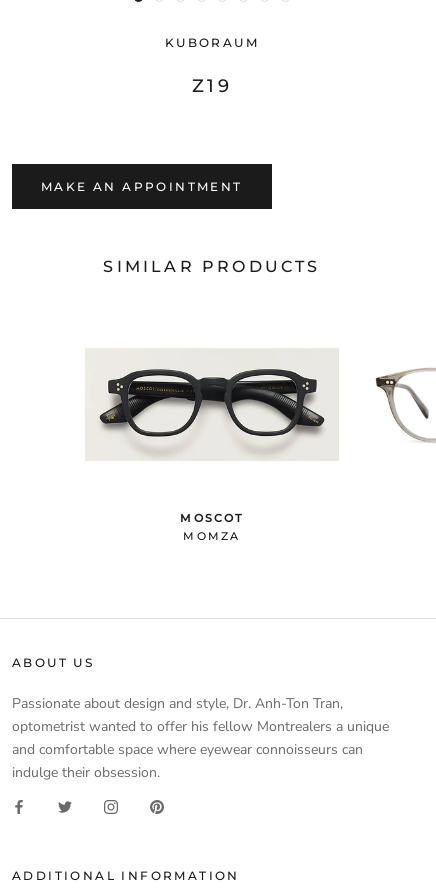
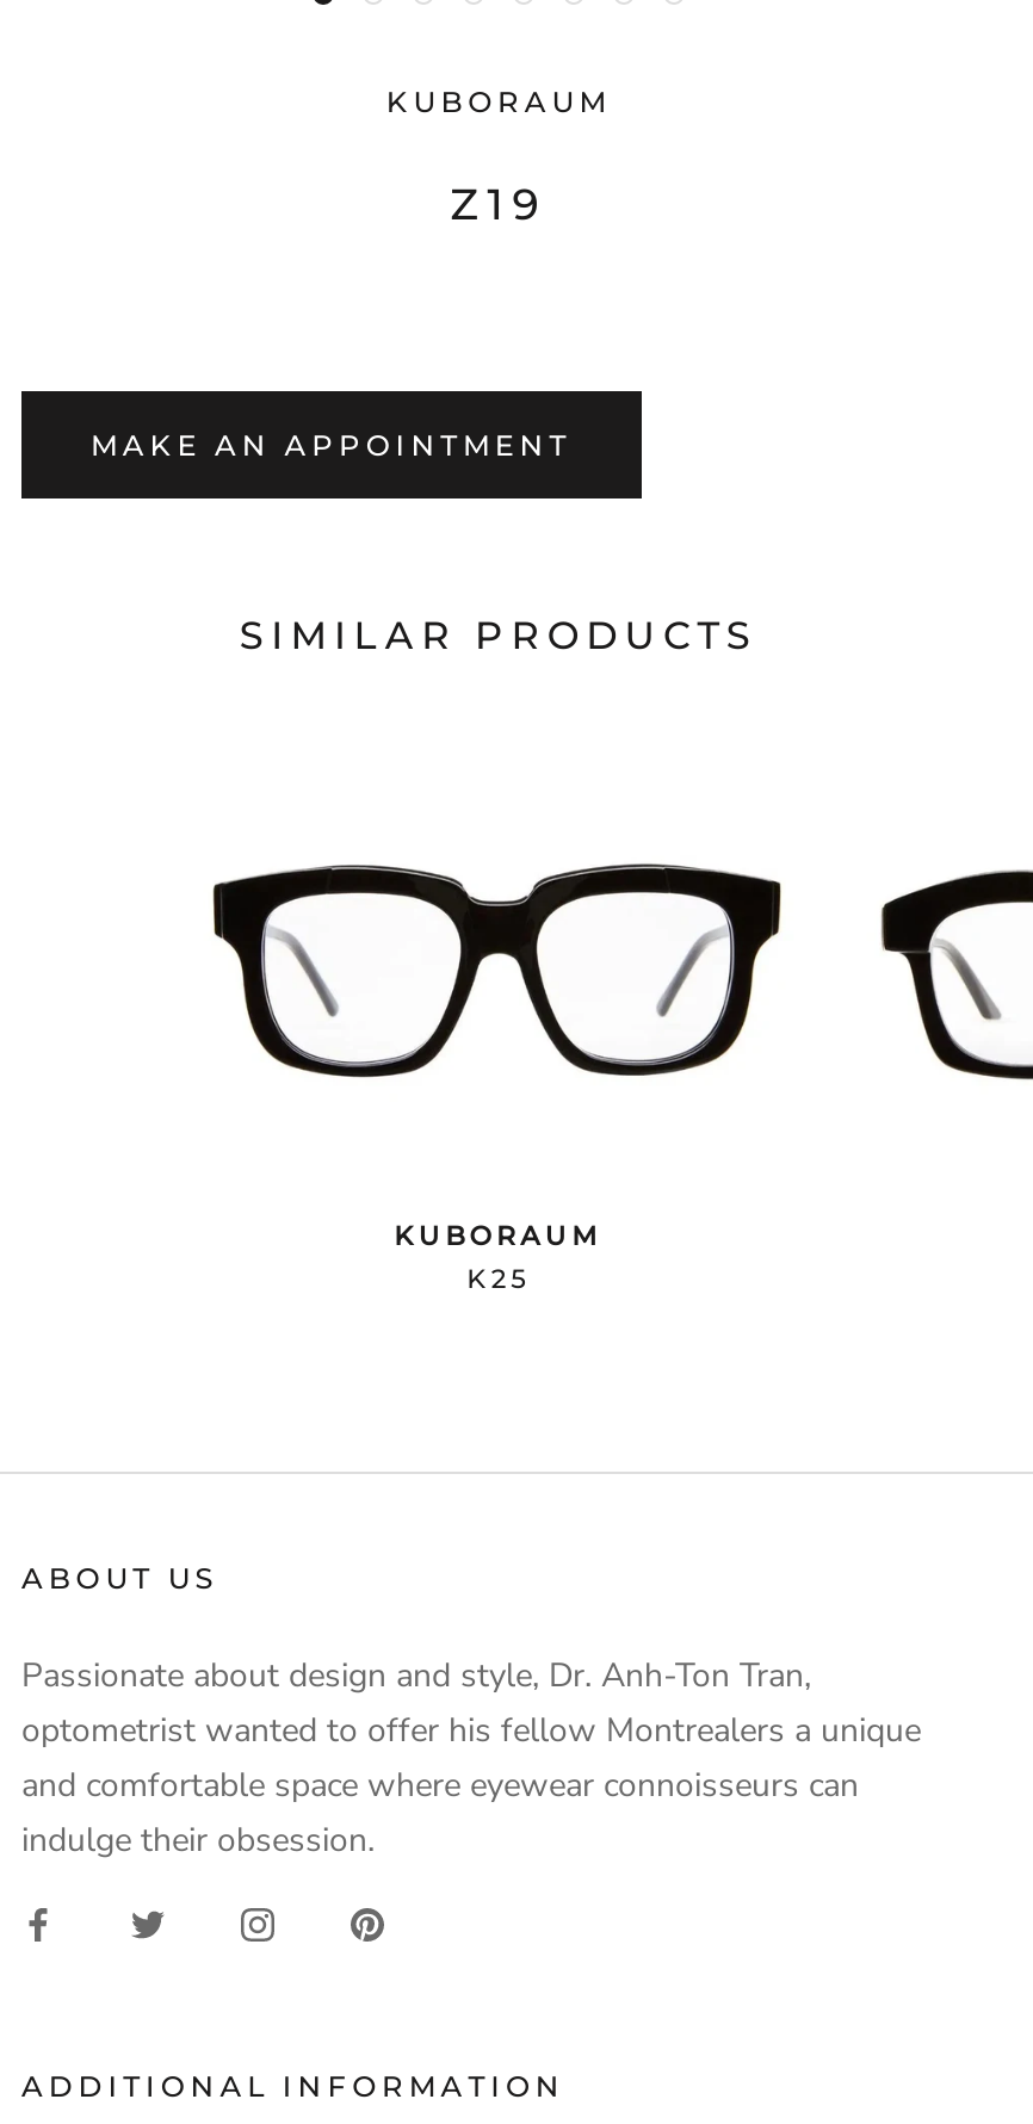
- [image]
+ [image]

- [image]
+ [image]

- MOSCOT
- MOMZA
+ KUBORAUM
+ K25
